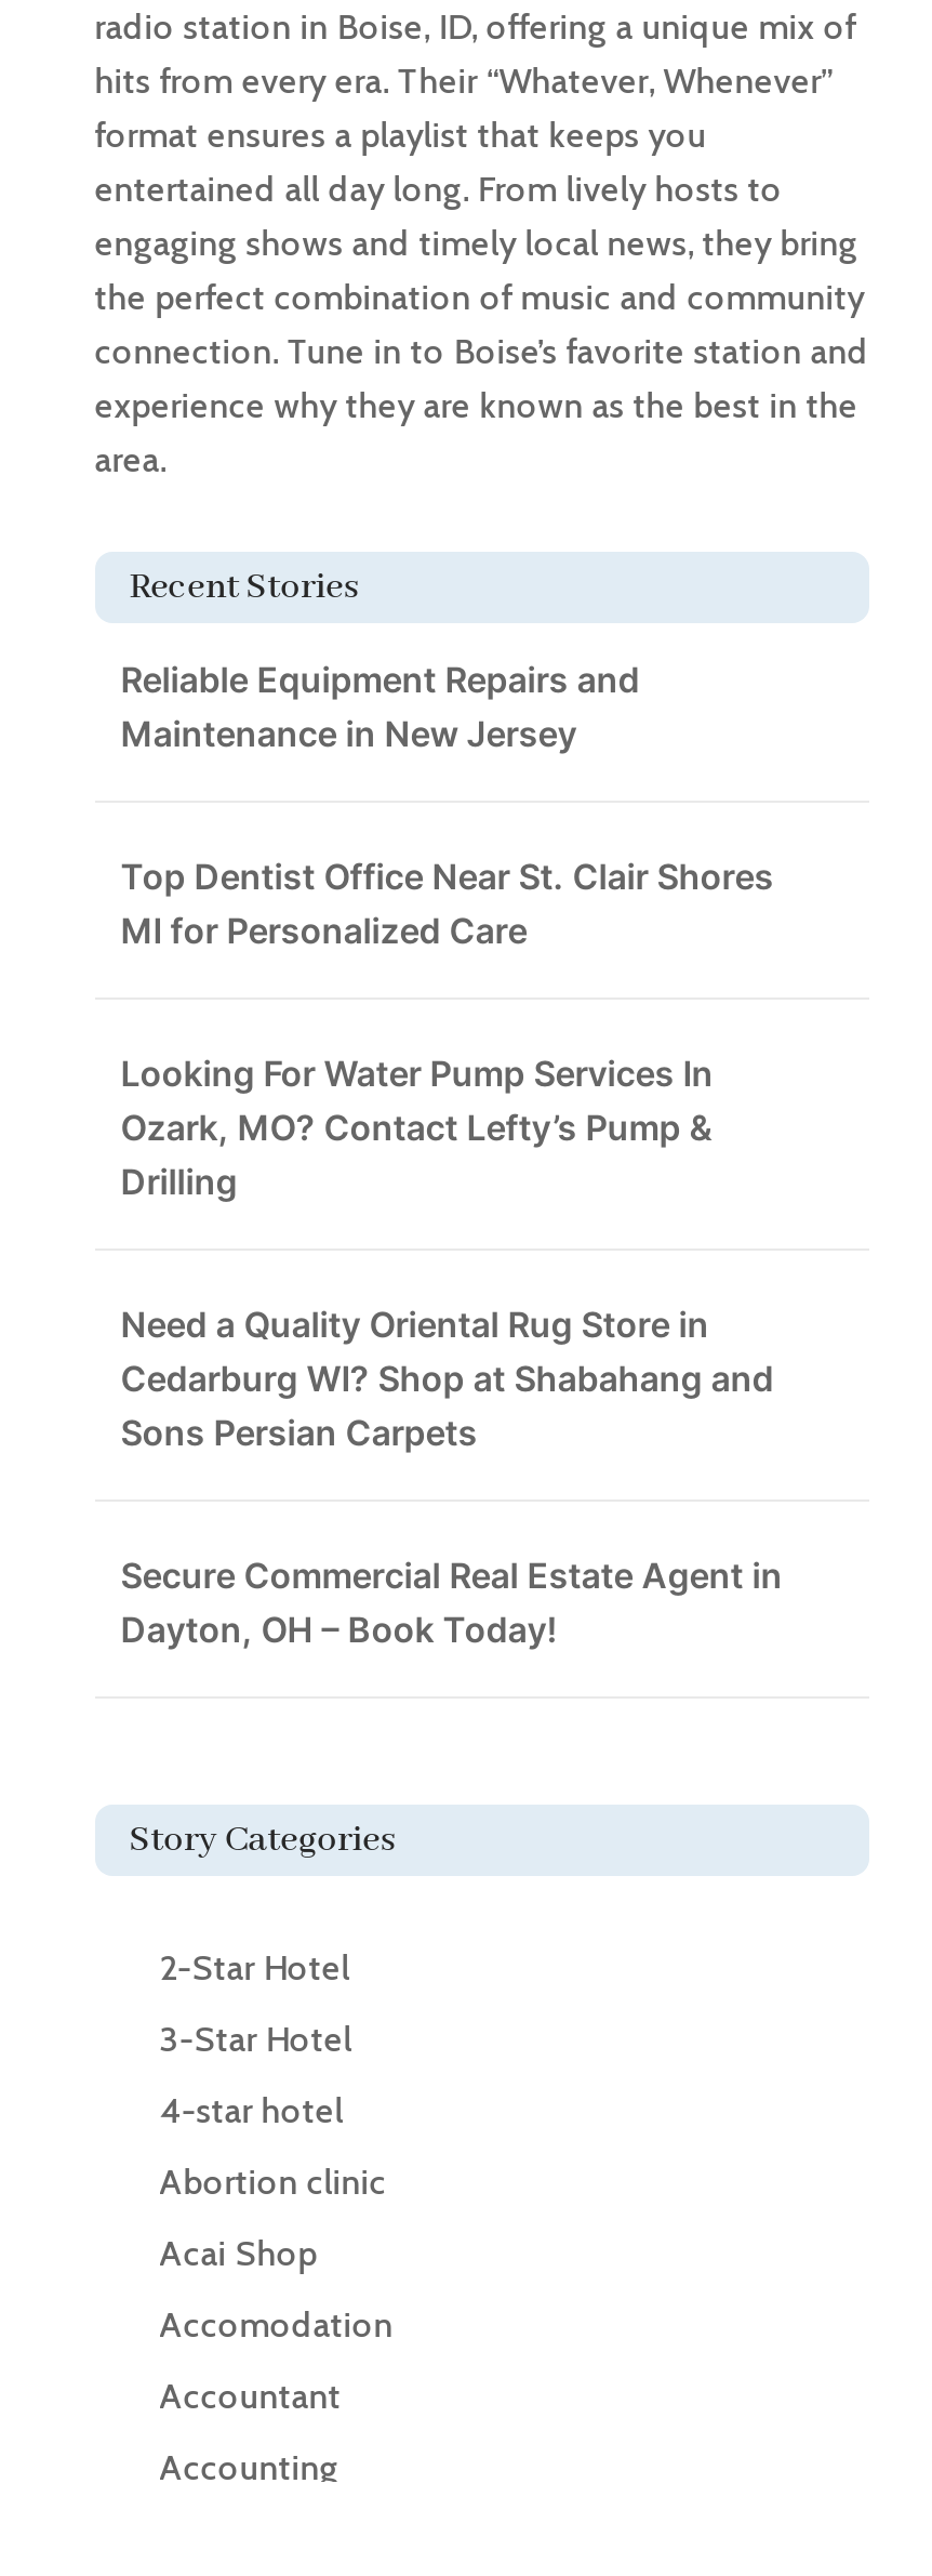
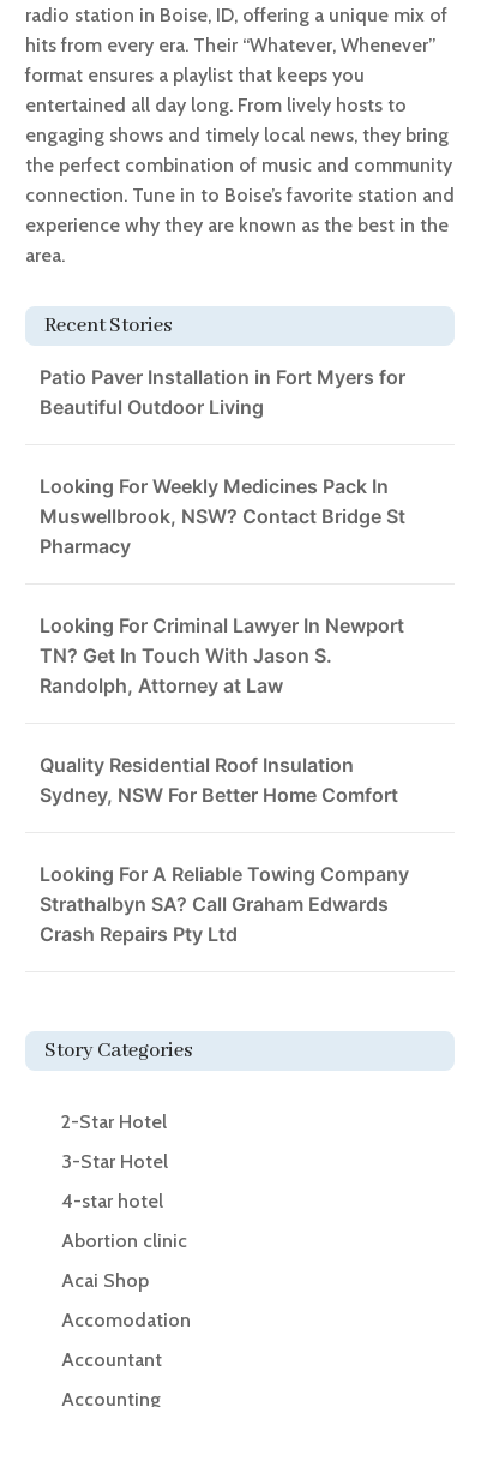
- Reliable Equipment Repairs and
- Maintenance in New Jersey
+ Patio Paver Installation in Fort Myers for
+ Beautiful Outdoor Living

- Top Dentist Office Near St. Clair Shores
- MI for Personalized Care
+ Looking For Weekly Medicines Pack In
+ Muswellbrook, NSW? Contact Bridge St
+ Pharmacy

- Looking For Water Pump Services In
- Ozark, MO? Contact Lefty’s Pump &
- Drilling
+ Looking For Criminal Lawyer In Newport
+ TN? Get In Touch With Jason S.
+ Randolph, Attorney at Law

- Need a Quality Oriental Rug Store in
- Cedarburg WI? Shop at Shabahang and
- Sons Persian Carpets
+ Quality Residential Roof Insulation
+ Sydney, NSW For Better Home Comfort

- Secure Commercial Real Estate Agent in
- Dayton, OH – Book Today!
+ Looking For A Reliable Towing Company
+ Strathalbyn SA? Call Graham Edwards
+ Crash Repairs Pty Ltd
